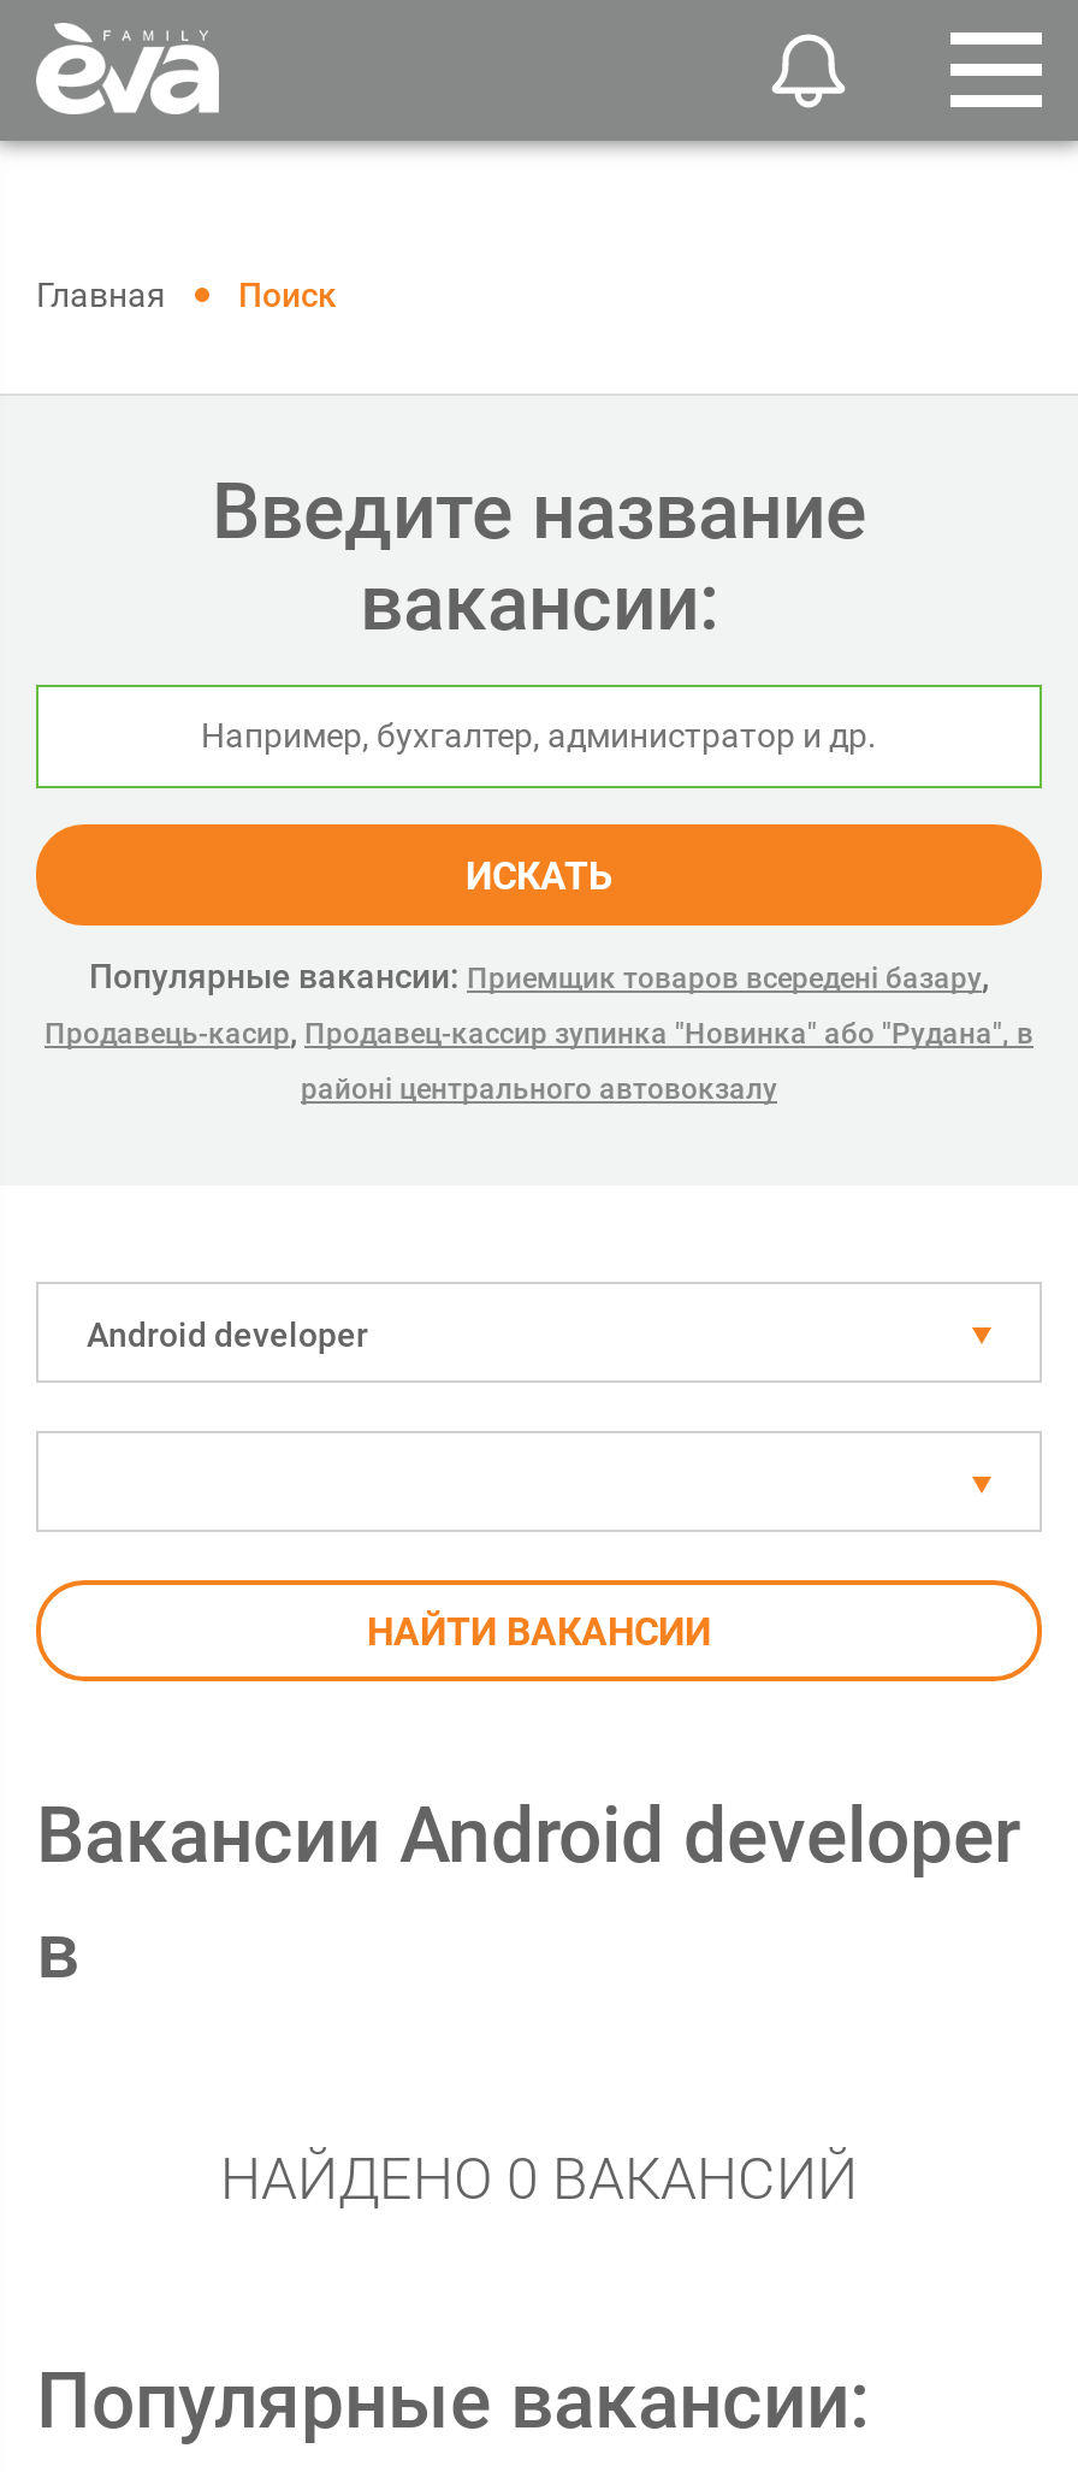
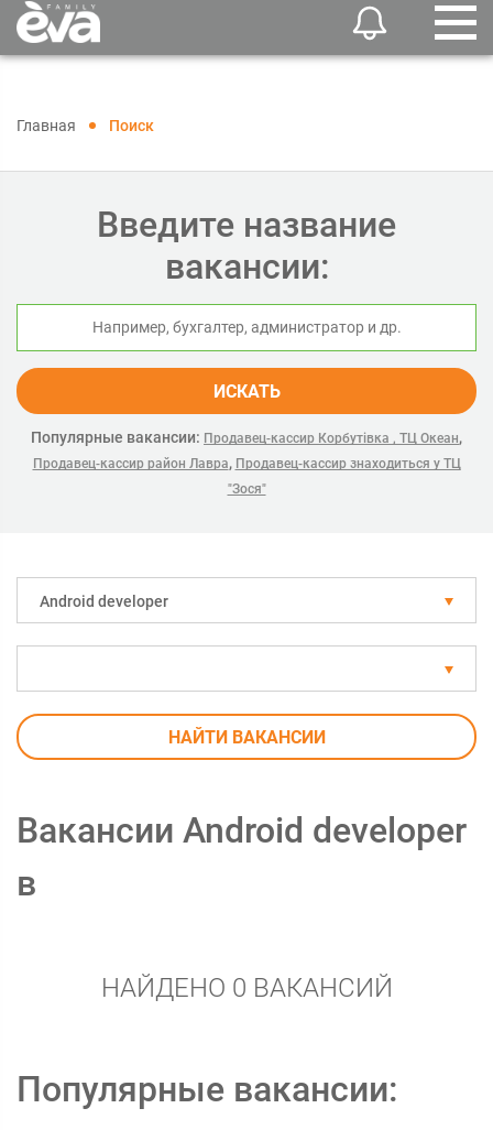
- Популярные вакансии: Приемщик товаров всередені базару,
- Продавець-касир, Продавец-кассир зупинка "Новинка" або "Рудана", в
+ Популярные вакансии: Продавец-кассир Корбутівка , ТЦ Океан,
+ Продавец-кассир район Лавра, Продавец-кассир знаходиться у ТЦ

- районі центрального автовокзалу
+ "Зося"
